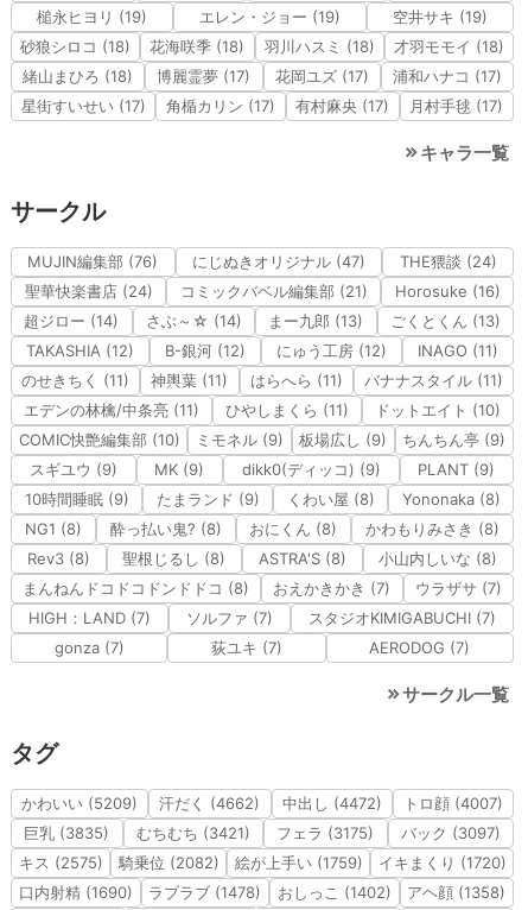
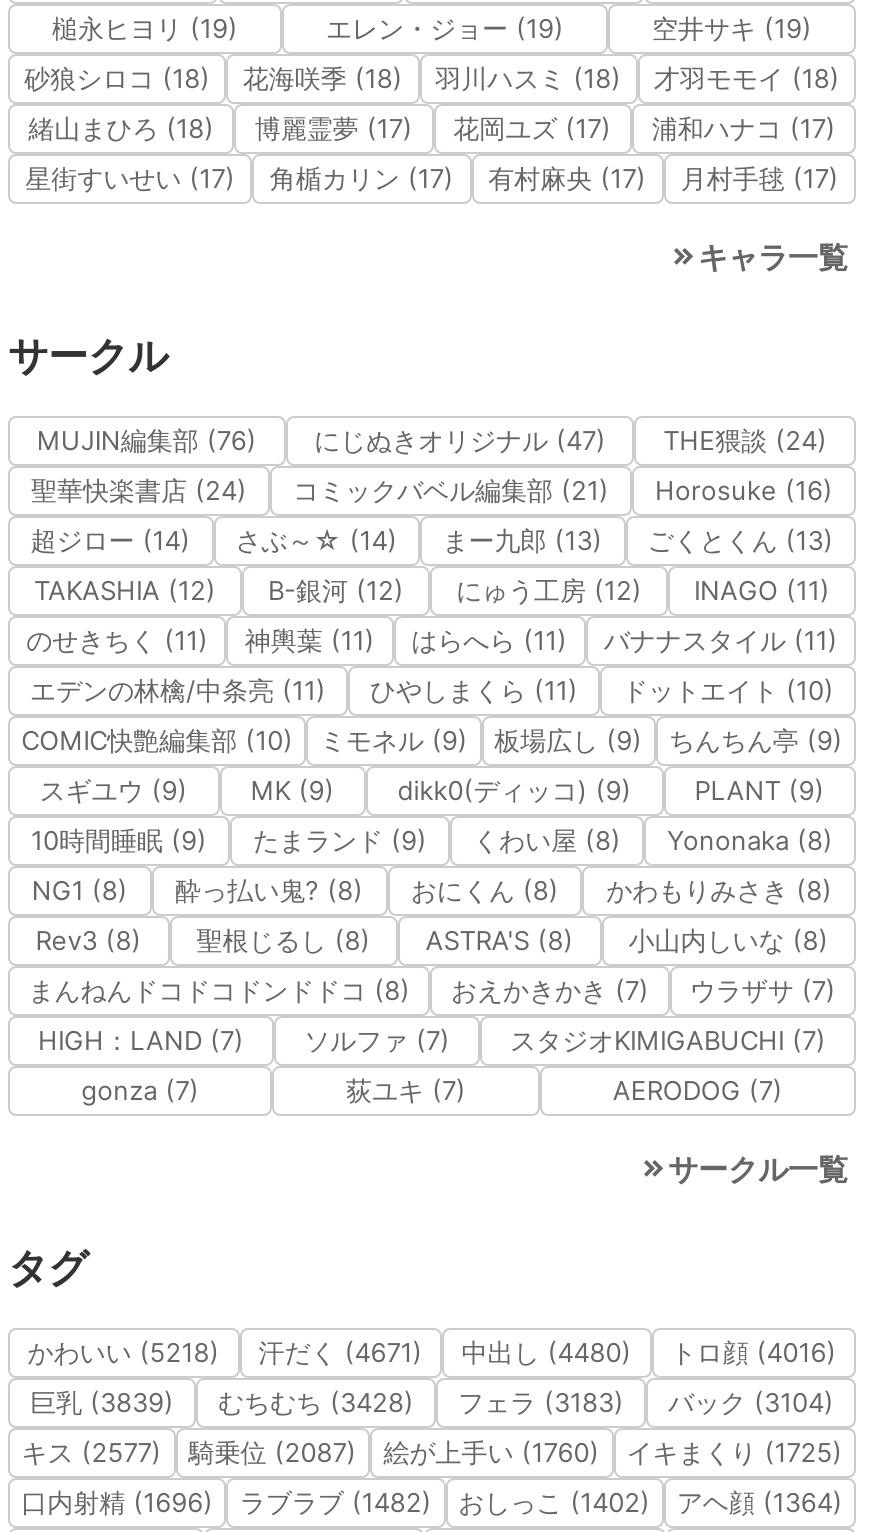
- かわいい (5209)
+ かわいい (5218)

- 汗だく (4662)
+ 汗だく (4671)

- 中出し (4472)
+ 中出し (4480)

- トロ顔 (4007)
+ トロ顔 (4016)

- 巨乳 (3835)
+ 巨乳 (3839)

- むちむち (3421)
+ むちむち (3428)

- フェラ (3175)
+ フェラ (3183)

- バック (3097)
+ バック (3104)

- キス (2575)
+ キス (2577)

- 騎乗位 (2082)
+ 騎乗位 (2087)

- 絵が上手い (1759)
+ 絵が上手い (1760)

- イキまくり (1720)
+ イキまくり (1725)

- 口内射精 (1690)
+ 口内射精 (1696)

- ラブラブ (1478)
+ ラブラブ (1482)

- アヘ顔 (1358)
+ アヘ顔 (1364)
